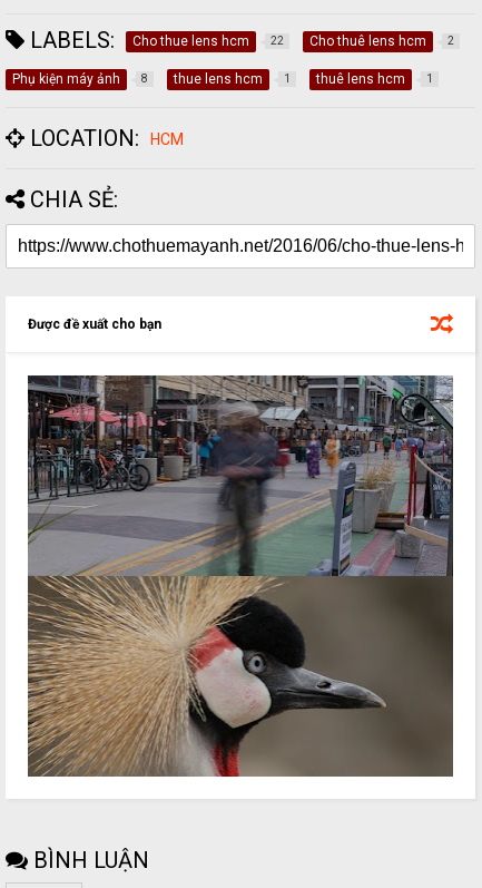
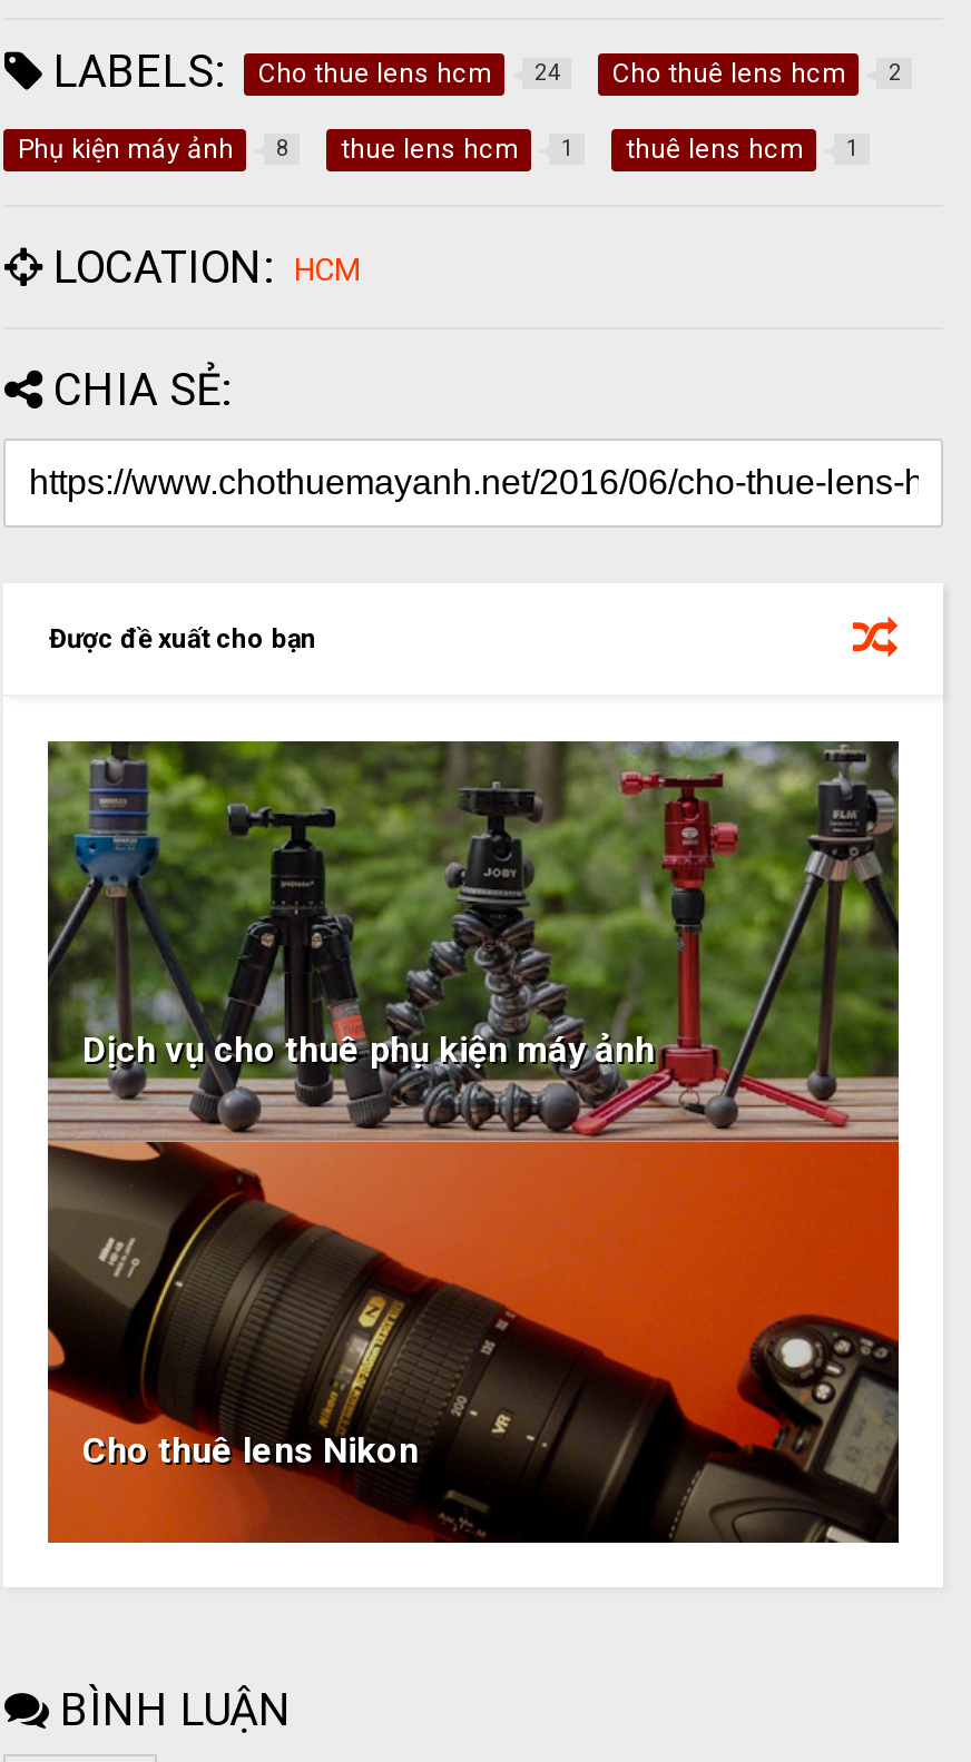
- LABELS: Cho thue lens hcm 22
+ LABELS: Cho thue lens hcm 24

+ Dịch vụ cho thuê phụ kiện máy ảnh

+ Cho thuê lens Nikon

- [image]
+ [image]
